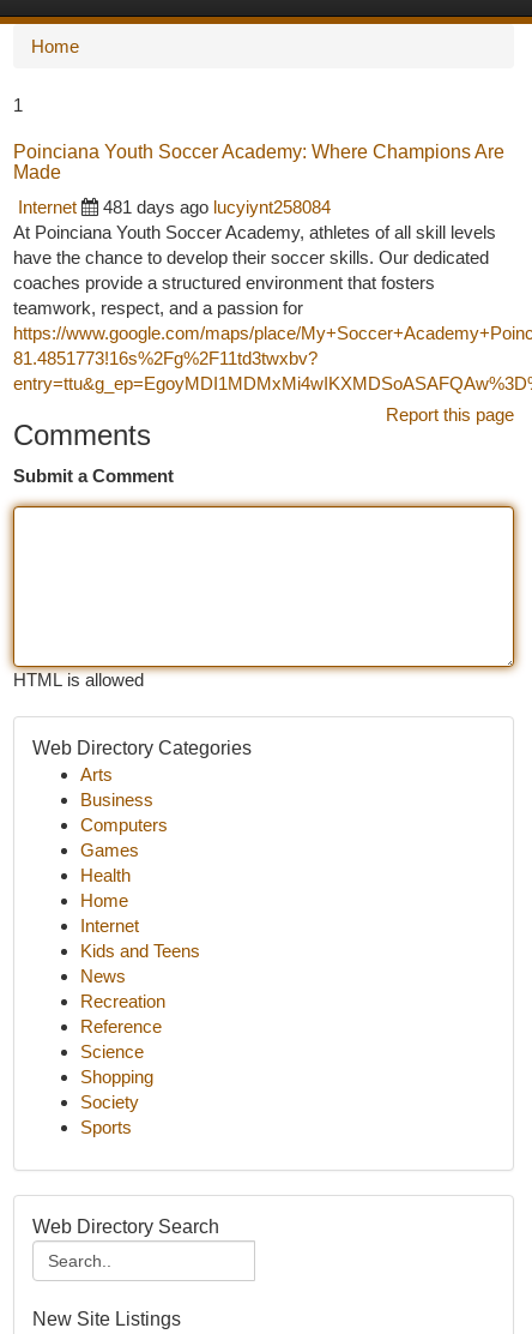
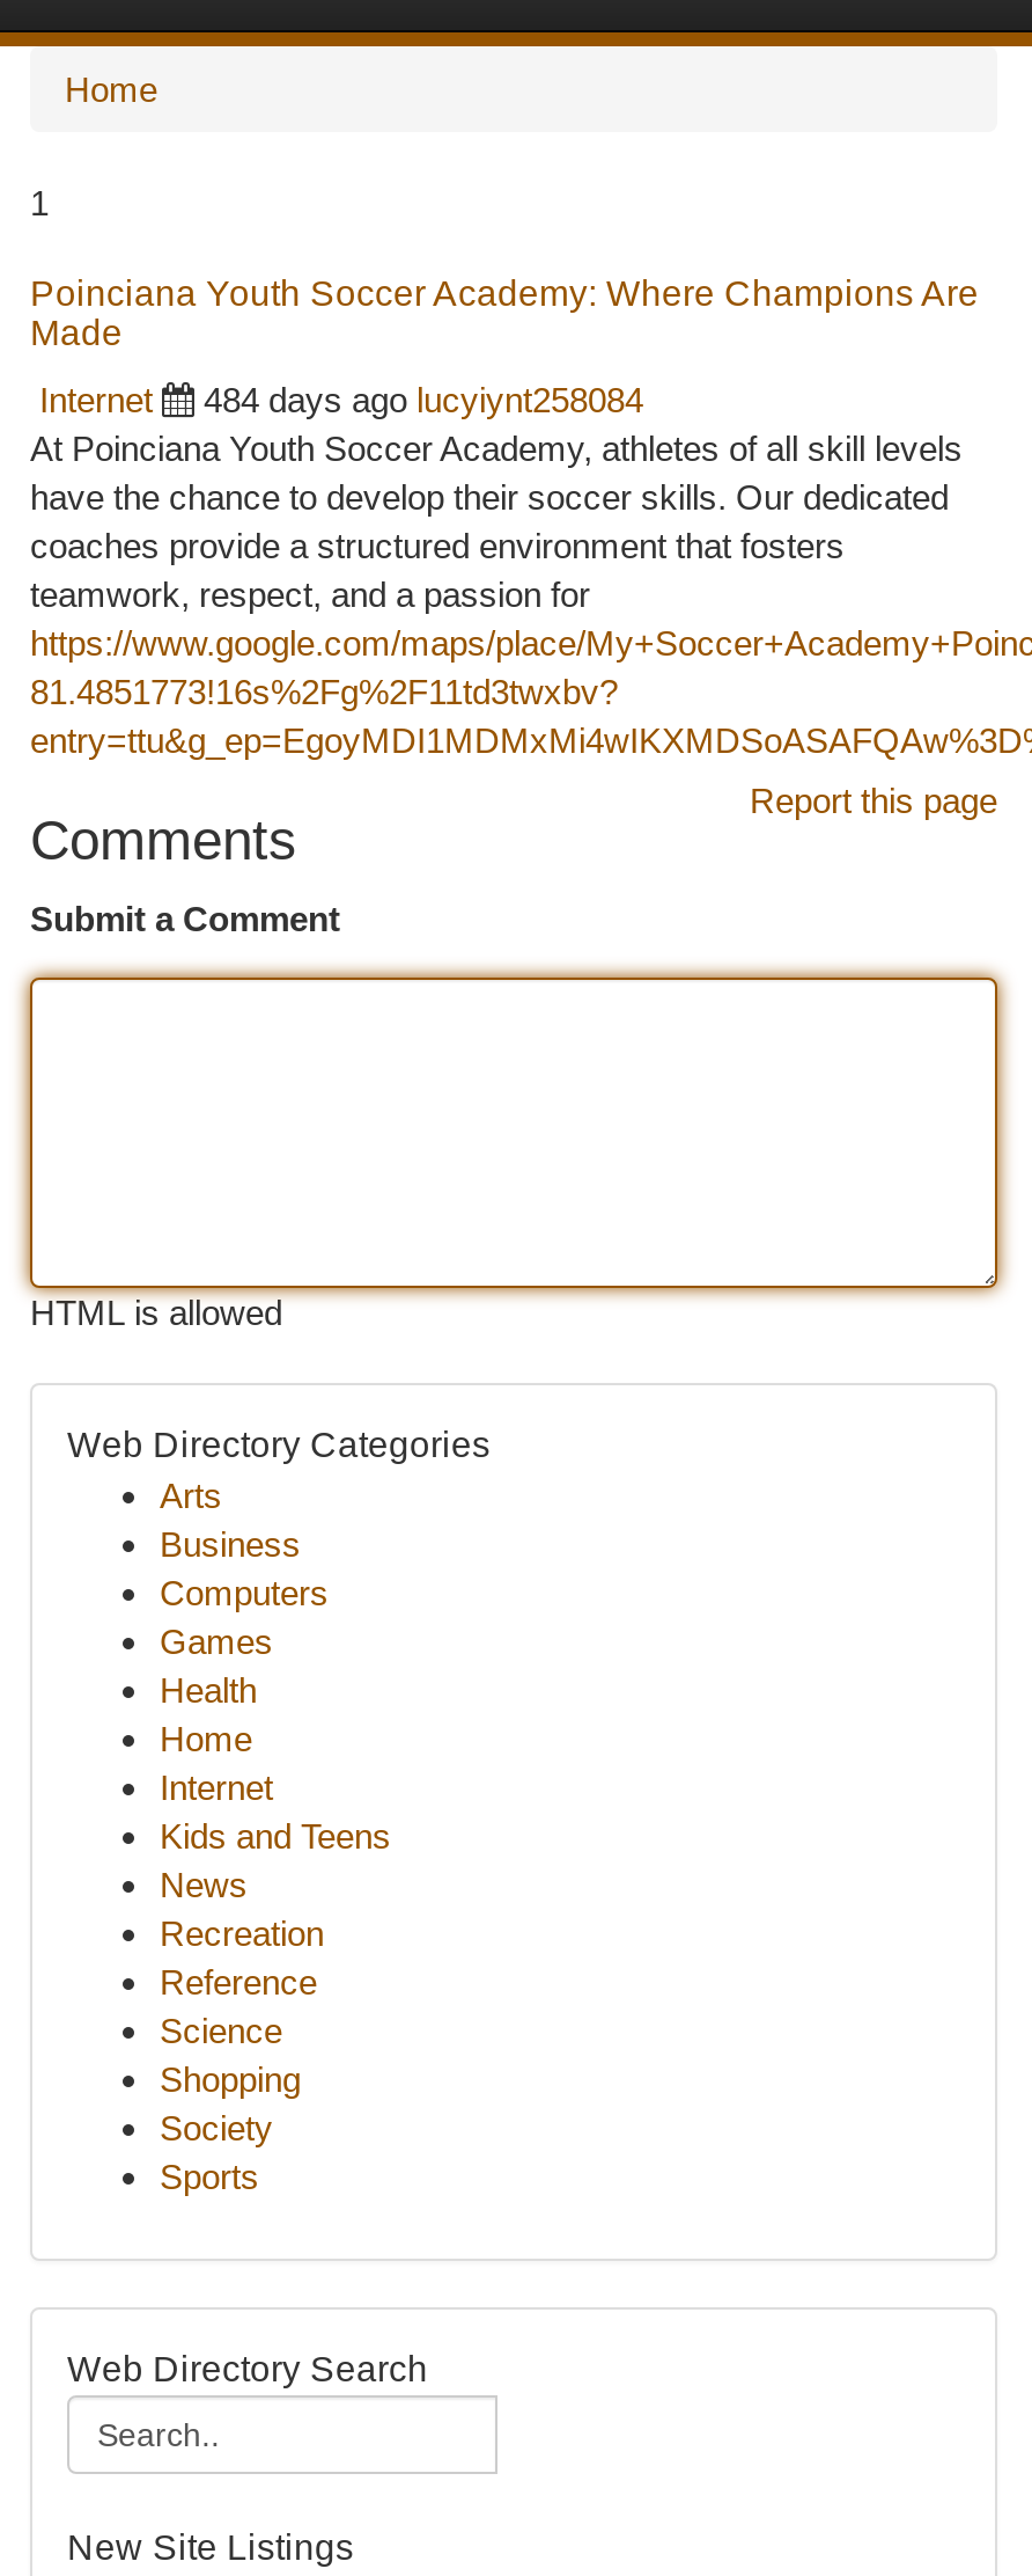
- 481 days ago lucyiynt258084
+ 484 days ago lucyiynt258084
